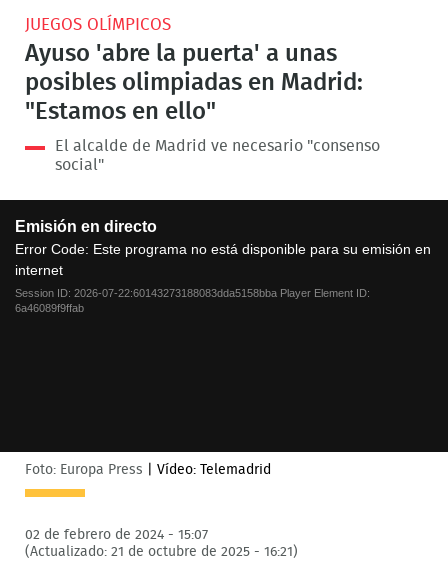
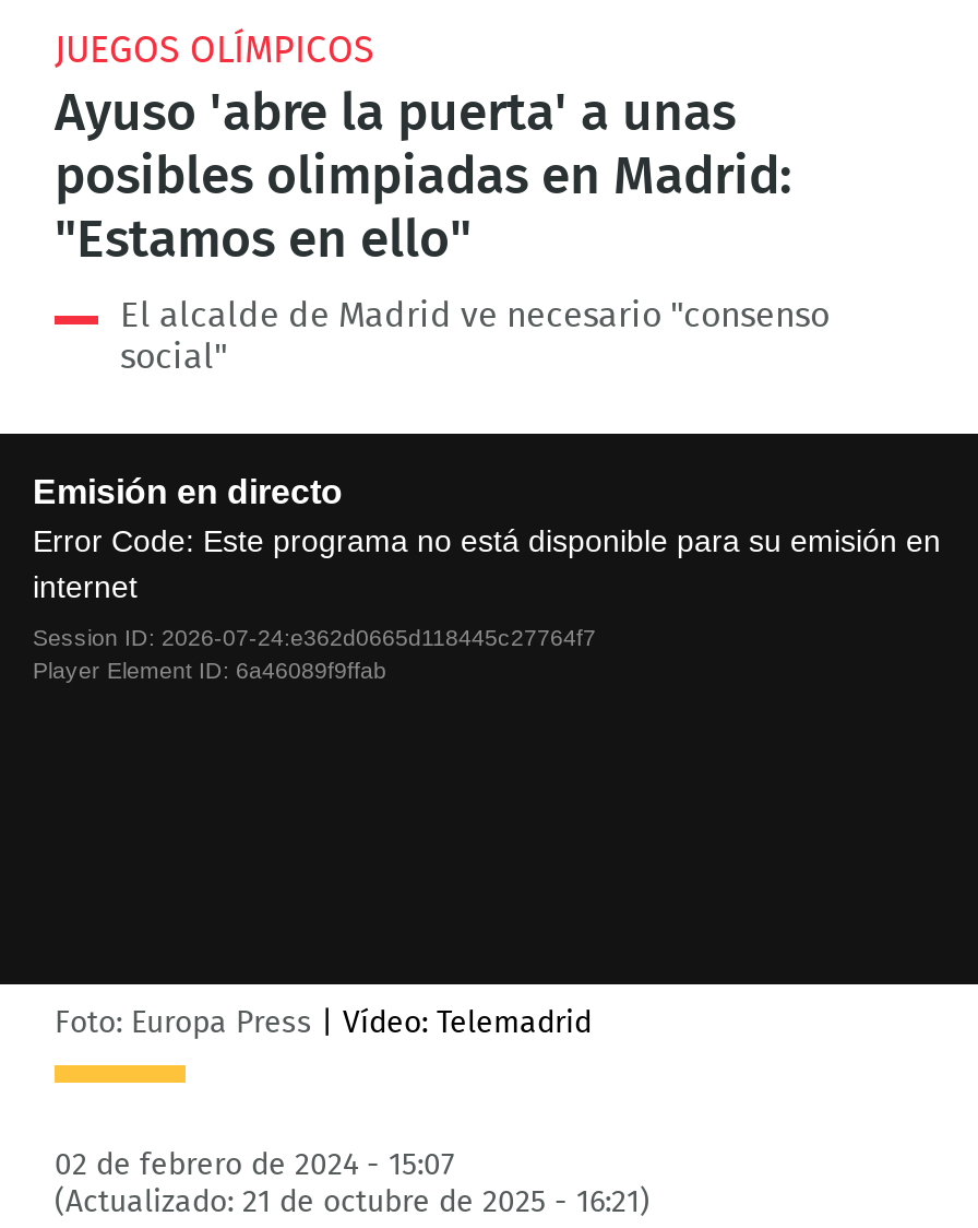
- Session ID: 2026-07-22:60143273188083dda5158bba Player Element ID:
- 6a46089f9ffab
+ Session ID: 2026-07-24:e362d0665d118445c27764f7
+ Player Element ID: 6a46089f9ffab
